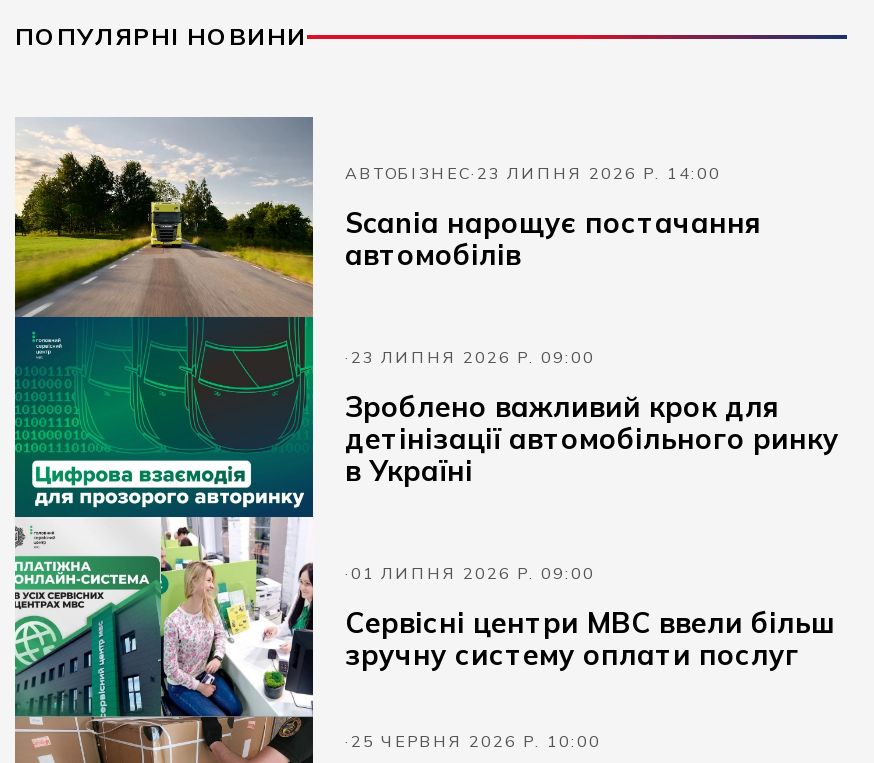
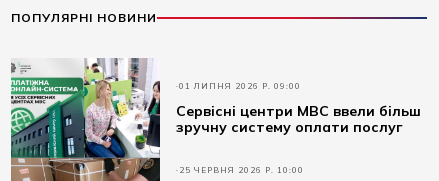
- [image]
- АВТОБІЗНЕС 23 ЛИПНЯ 2026 Р. 14:00
- Scania нарощує постачання
- автомобілів
- 23 ЛИПНЯ 2026 Р. 09:00
- Зроблено важливий крок для
- детінізації автомобільного ринку
- в Україні
